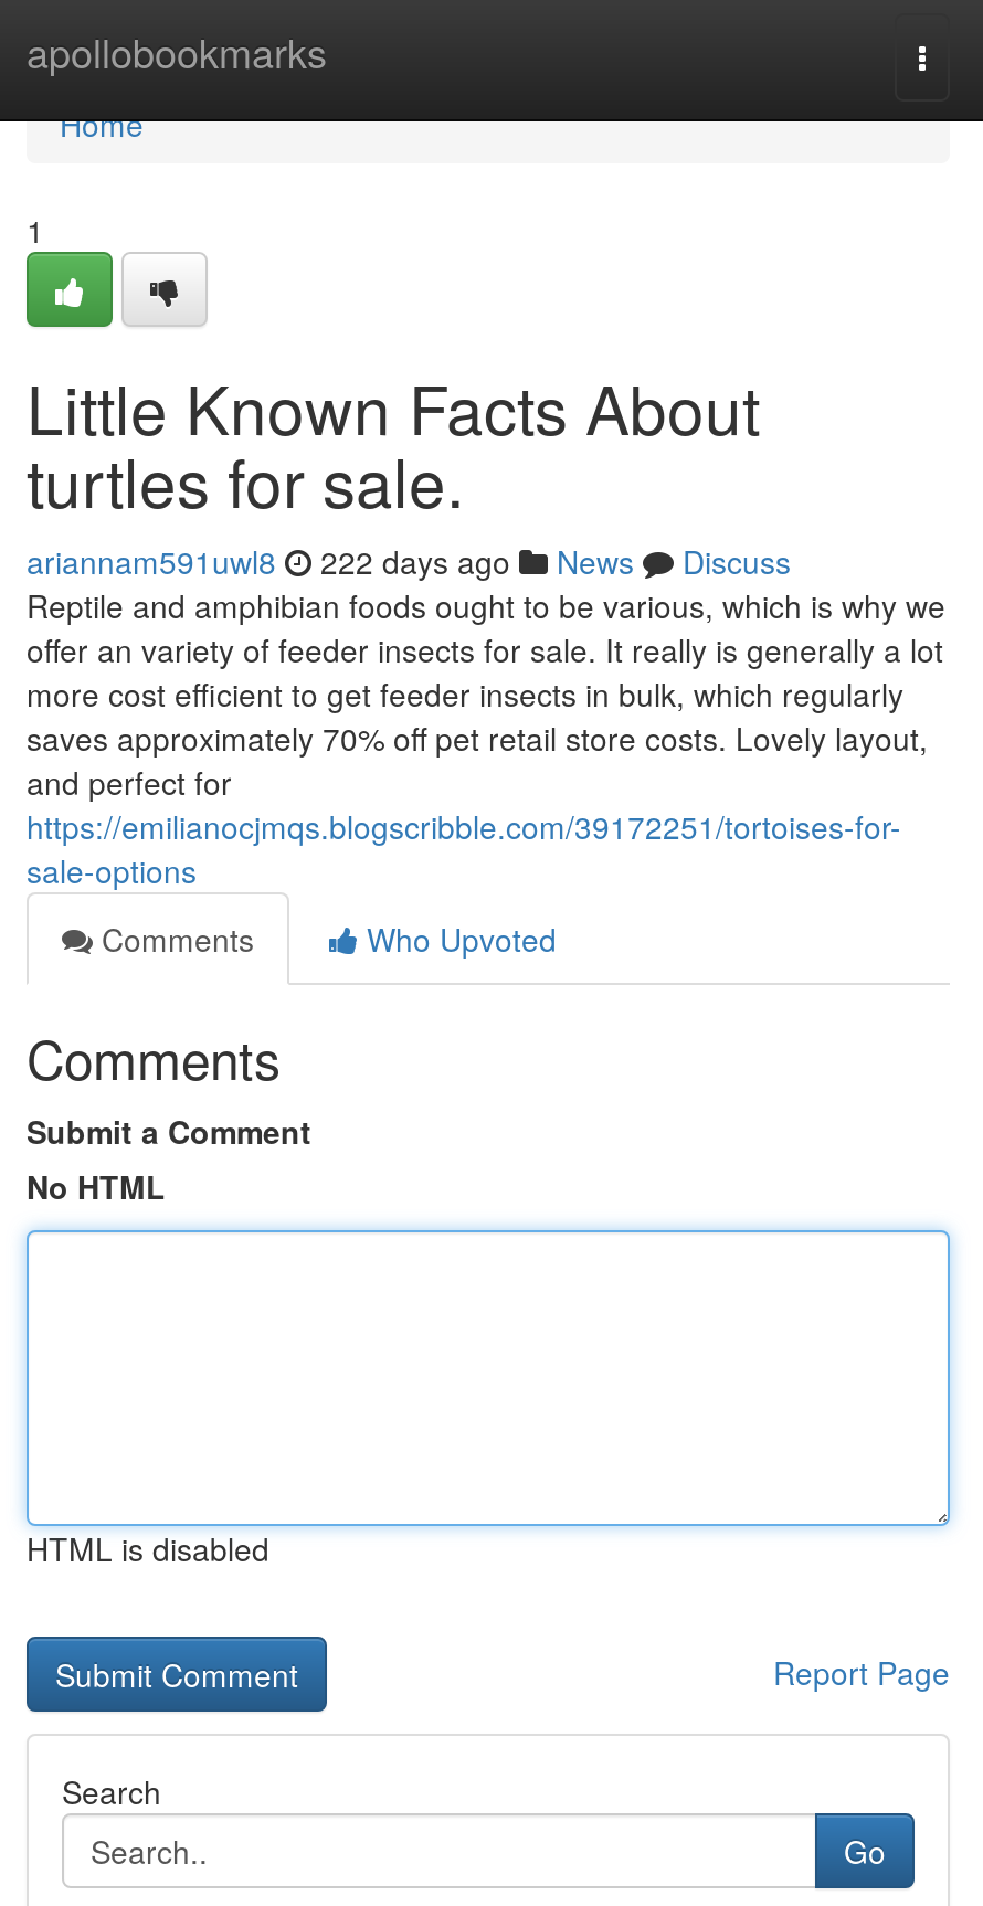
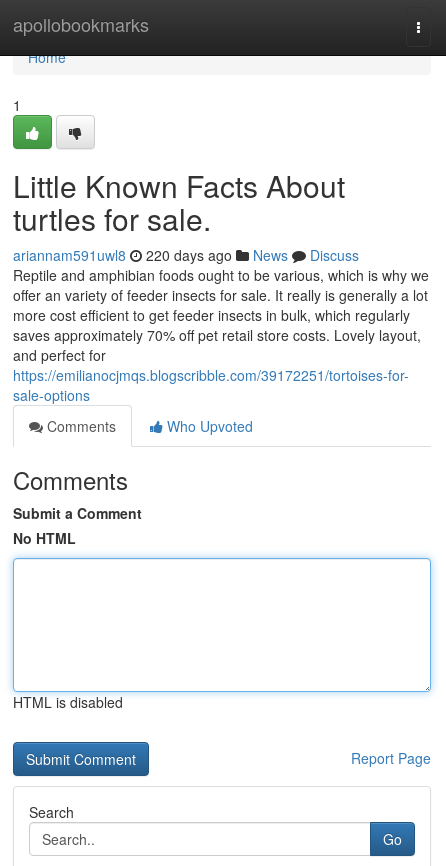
- ariannam591uwl8 222 days ago News Discuss
+ ariannam591uwl8 220 days ago News Discuss
